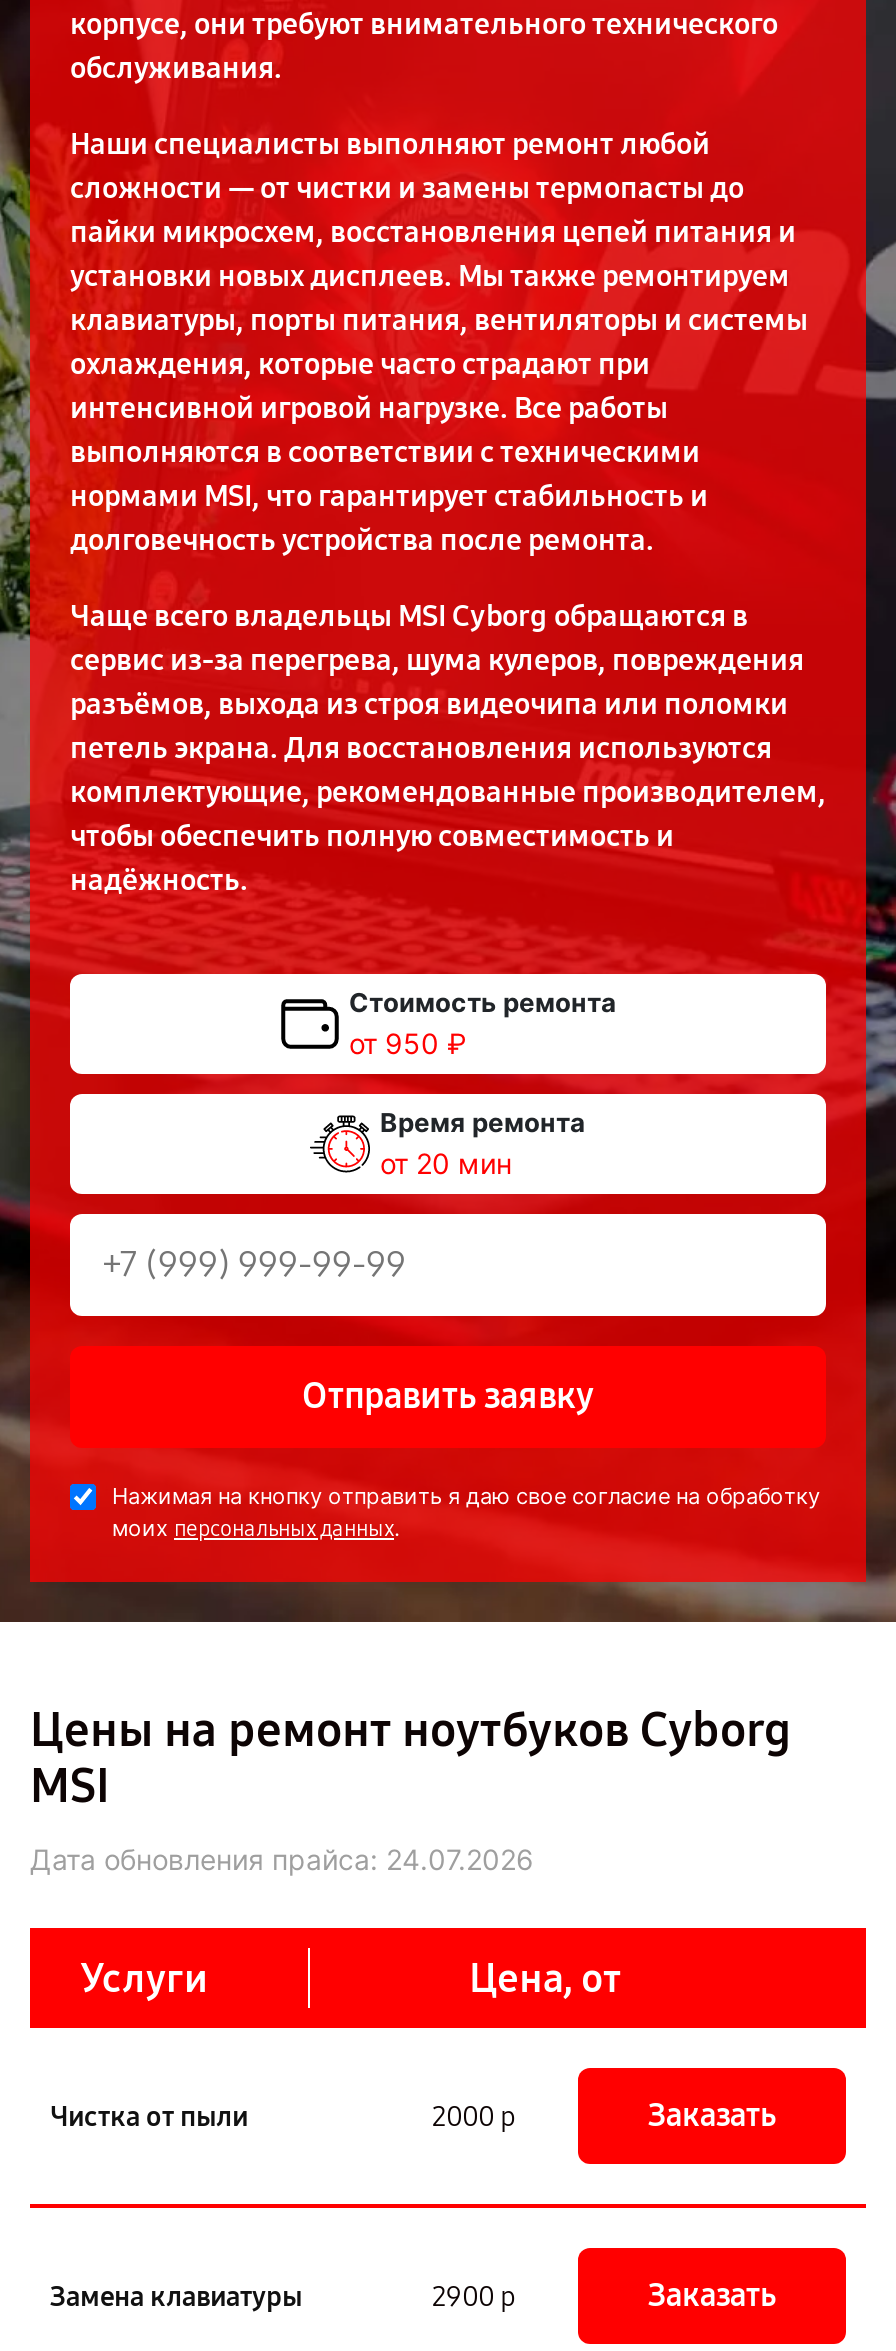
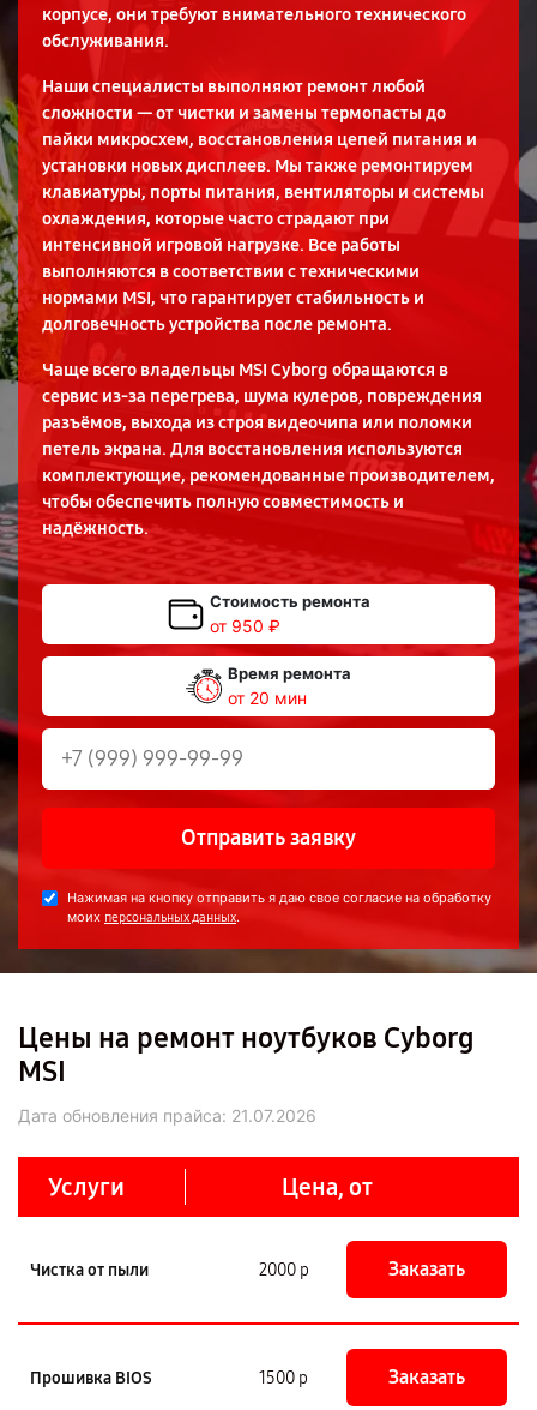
- Дата обновления прайса: 24.07.2026
+ Дата обновления прайса: 21.07.2026

- Замена клавиатуры
- 2900 р
+ Прошивка BIOS
+ 1500 р
